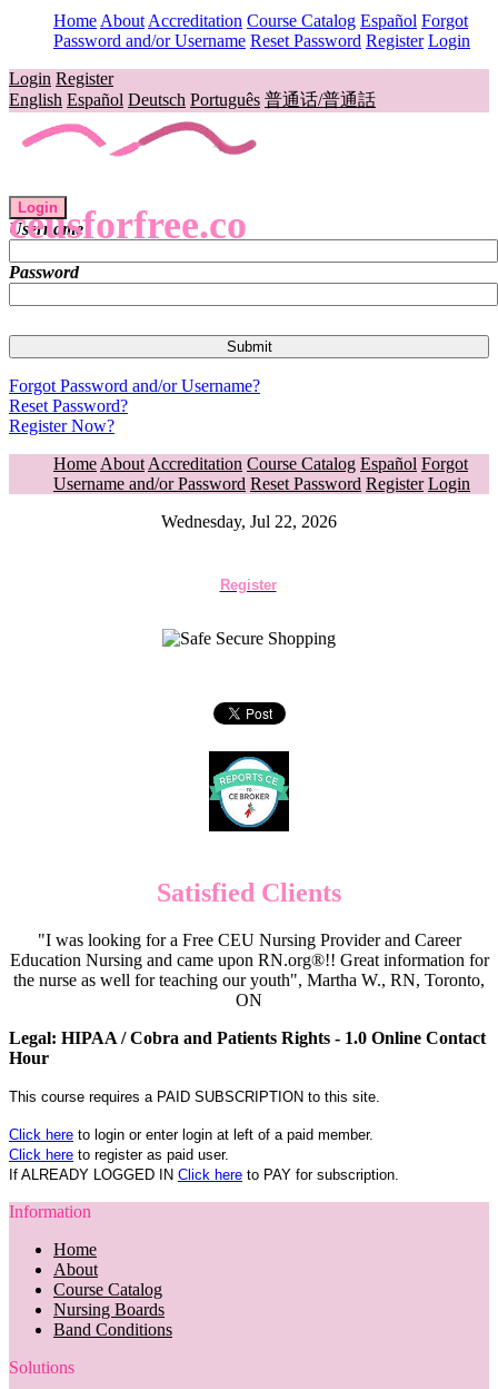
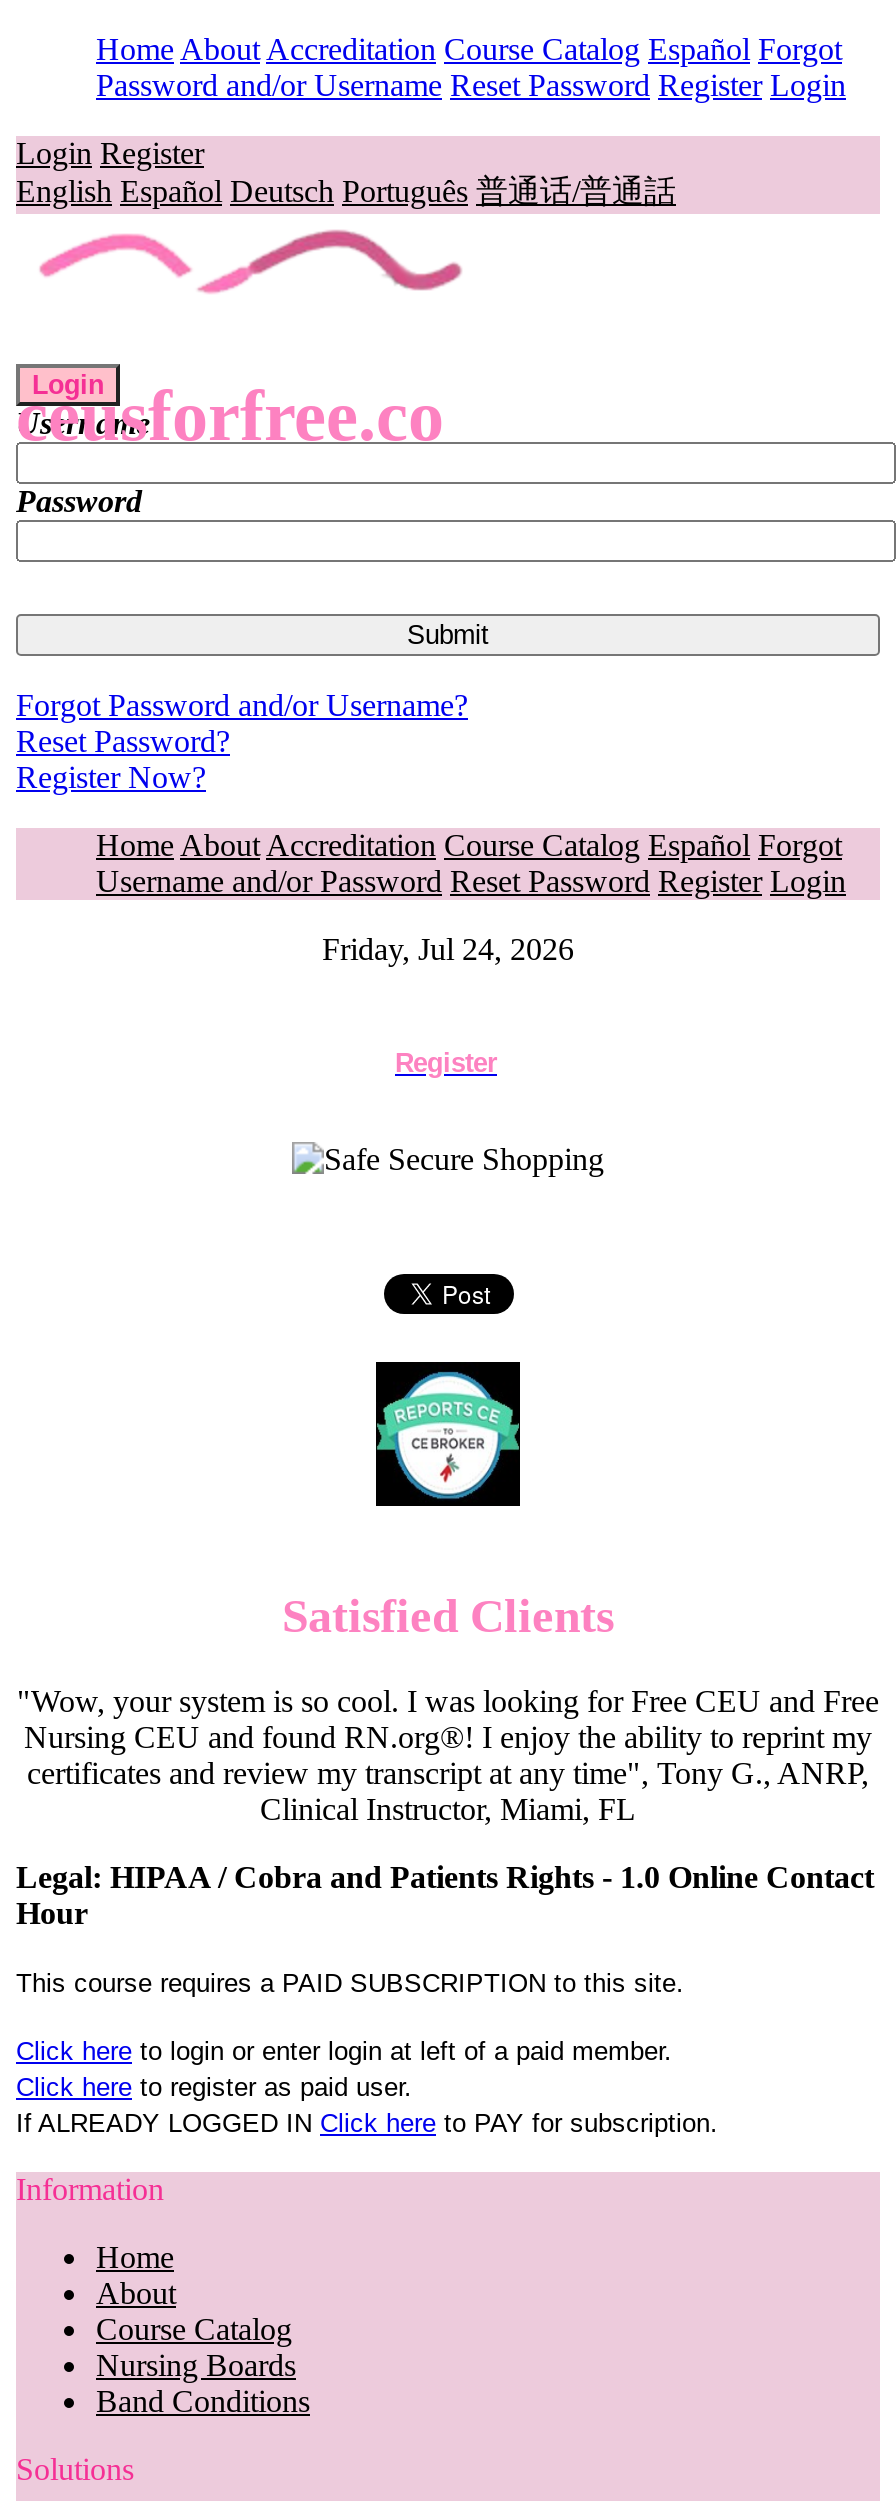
- Wednesday, Jul 22, 2026
+ Friday, Jul 24, 2026

- "I was looking for a Free CEU Nursing Provider and Career
- Education Nursing and came upon RN.org®!! Great information for
- the nurse as well for teaching our youth", Martha W., RN, Toronto,
- ON
+ "Wow, your system is so cool. I was looking for Free CEU and Free
+ Nursing CEU and found RN.org®! I enjoy the ability to reprint my
+ certificates and review my transcript at any time", Tony G., ANRP,
+ Clinical Instructor, Miami, FL
